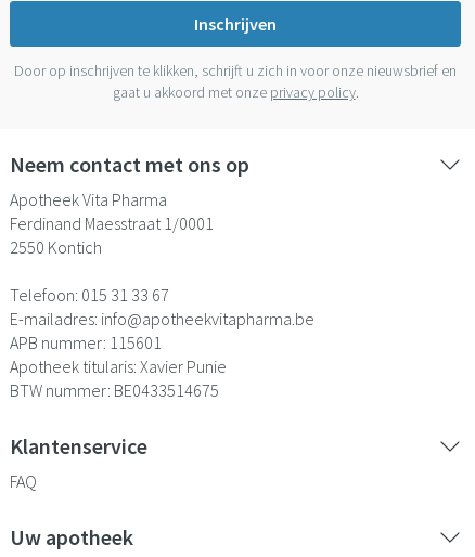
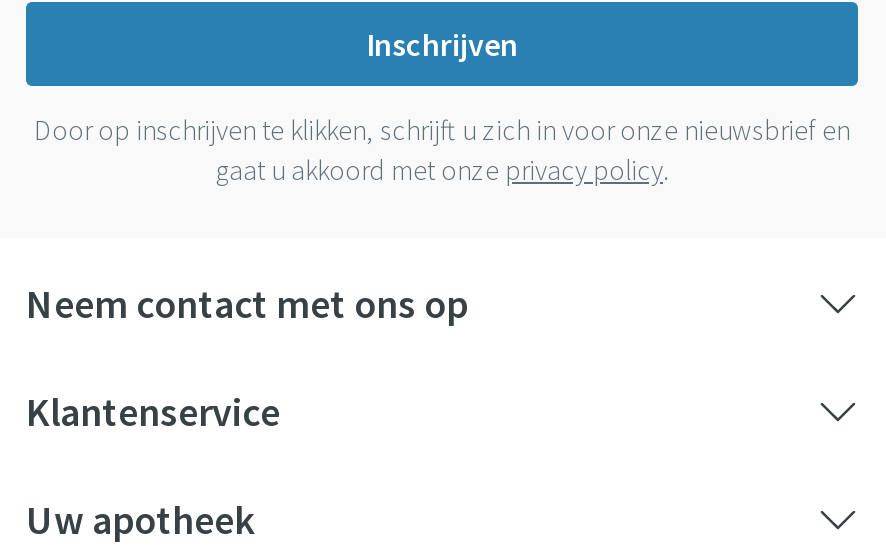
- Apotheek Vita Pharma
- Ferdinand Maesstraat 1/0001
- 2550 Kontich
- Telefoon: 015 31 33 67
- E-mailadres: info@apotheekvitapharma.be
- APB nummer: 115601
- Apotheek titularis: Xavier Punie
- BTW nummer: BE0433514675

- FAQ
